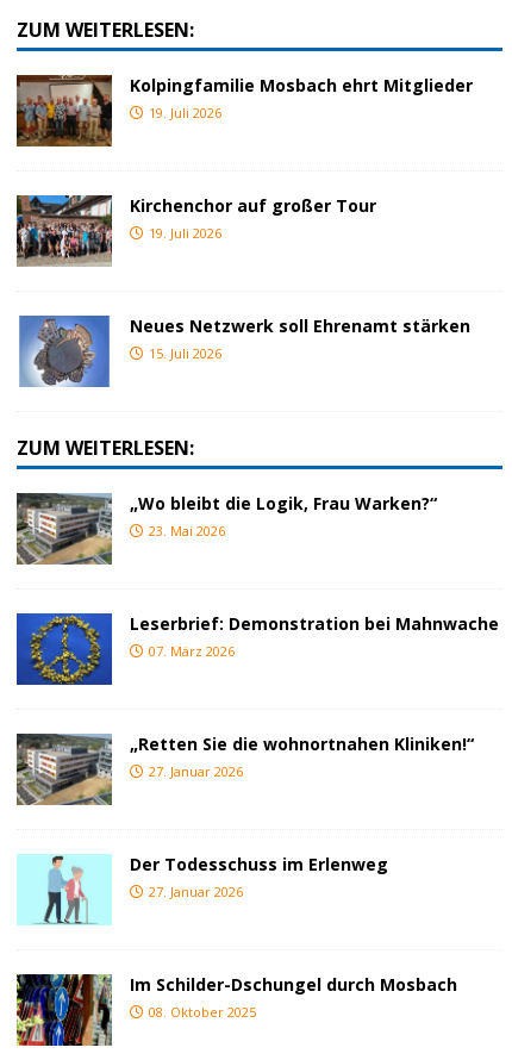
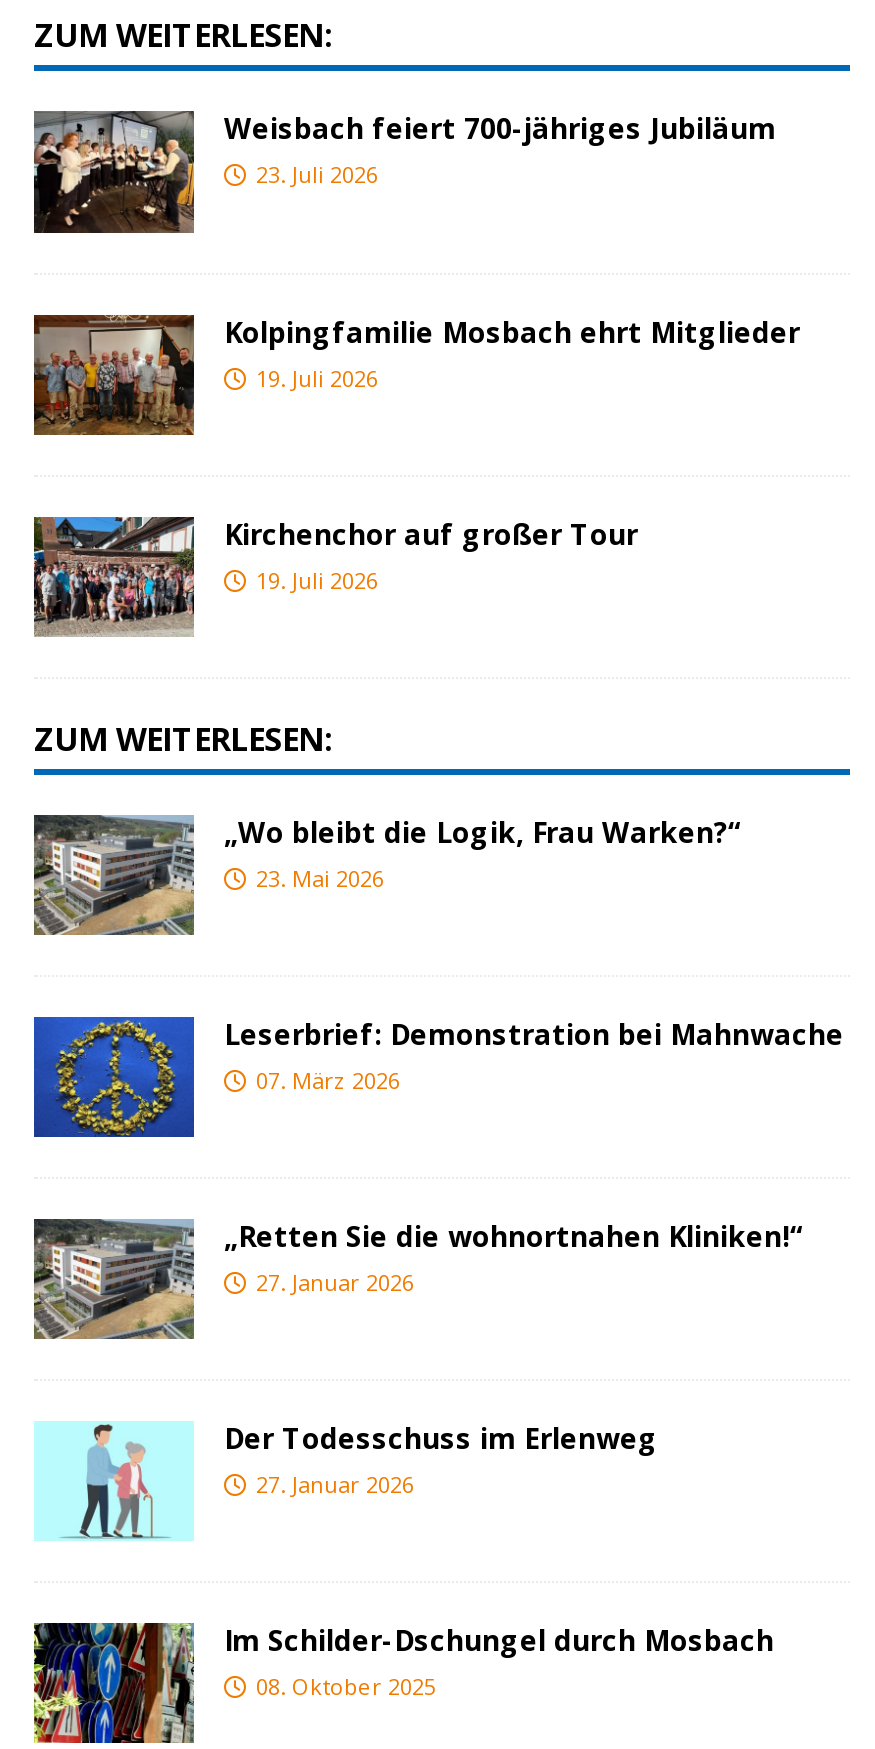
+ [image]
+ Weisbach feiert 700-jähriges Jubiläum
+ 23. Juli 2026

moved down: [image] | Kolpingfamilie Mosbach ehrt Mitglieder | 19. Juli 2026 | Kirchenchor auf großer Tour | 19. Juli 2026

- [image]
- Neues Netzwerk soll Ehrenamt stärken
- 15. Juli 2026
